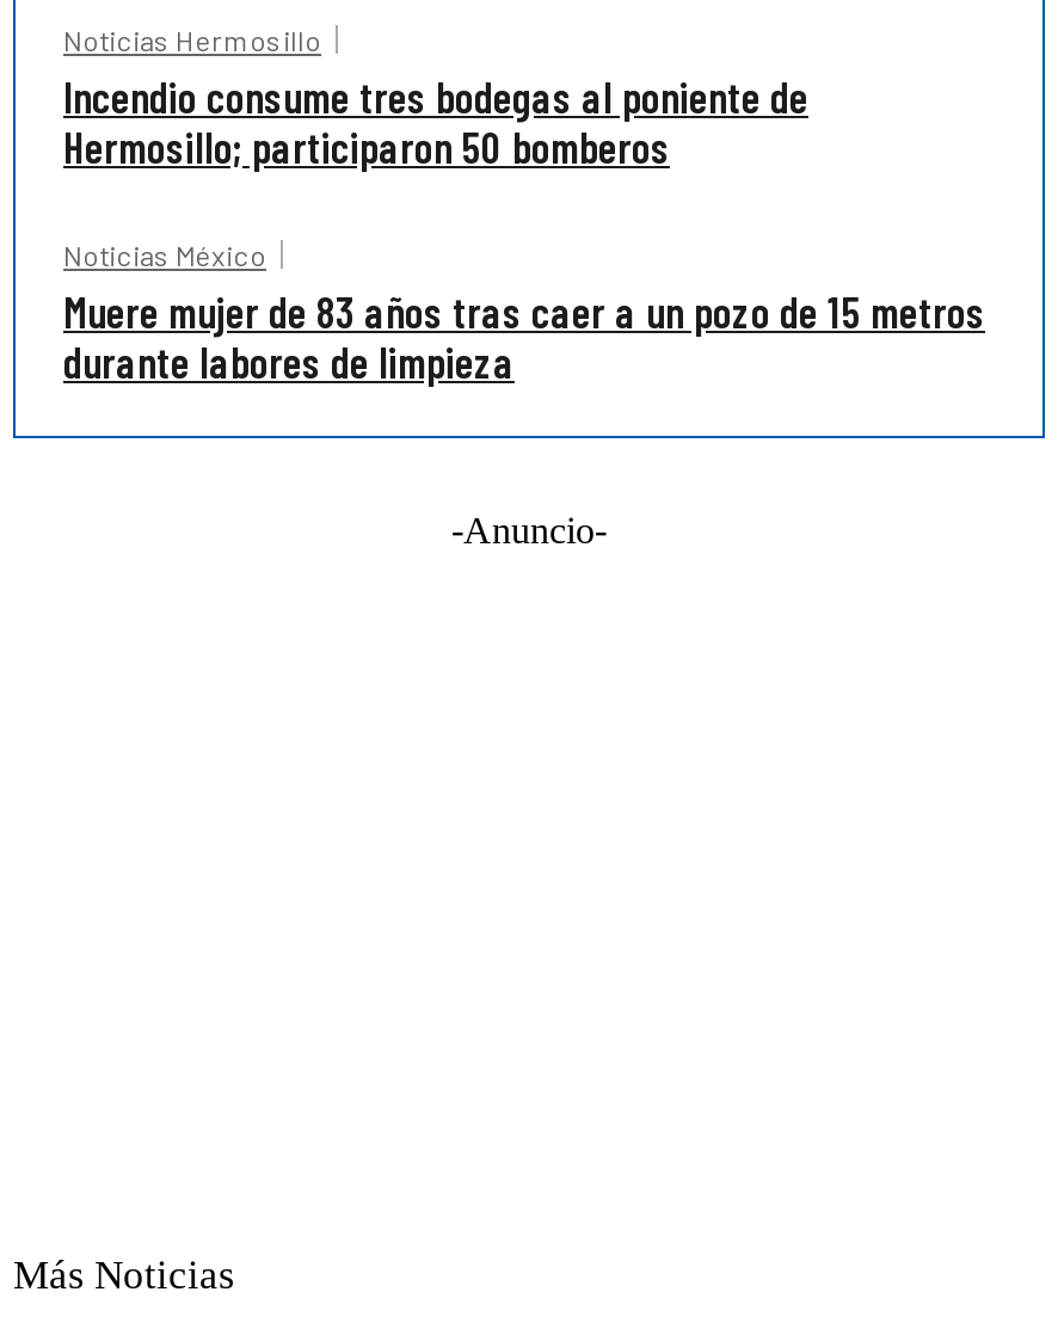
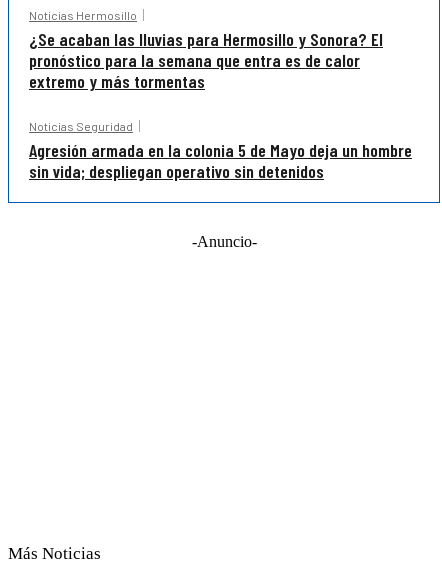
- Incendio consume tres bodegas al poniente de
- Hermosillo; participaron 50 bomberos
+ ¿Se acaban las lluvias para Hermosillo y Sonora? El
+ pronóstico para la semana que entra es de calor
+ extremo y más tormentas

- Noticias México
- Muere mujer de 83 años tras caer a un pozo de 15 metros
- durante labores de limpieza
+ Noticias Seguridad
+ Agresión armada en la colonia 5 de Mayo deja un hombre
+ sin vida; despliegan operativo sin detenidos
